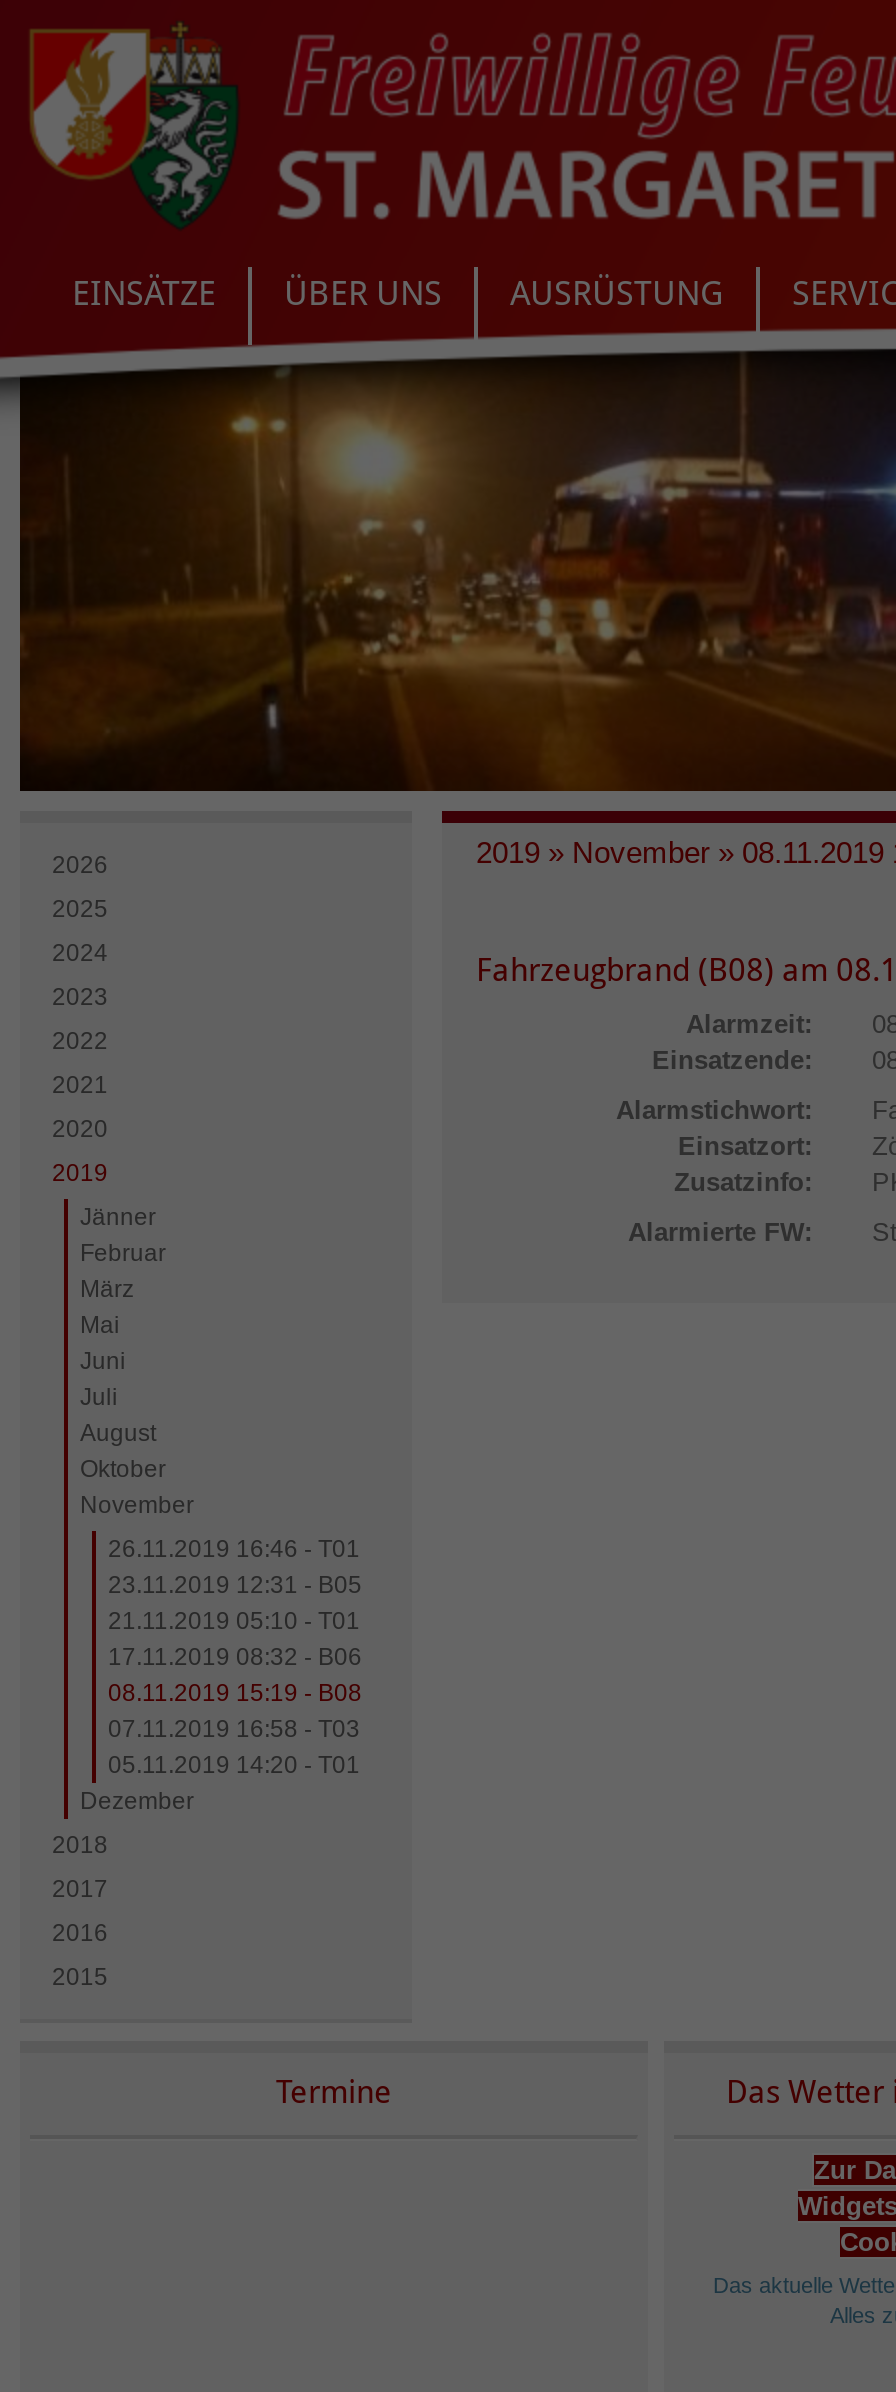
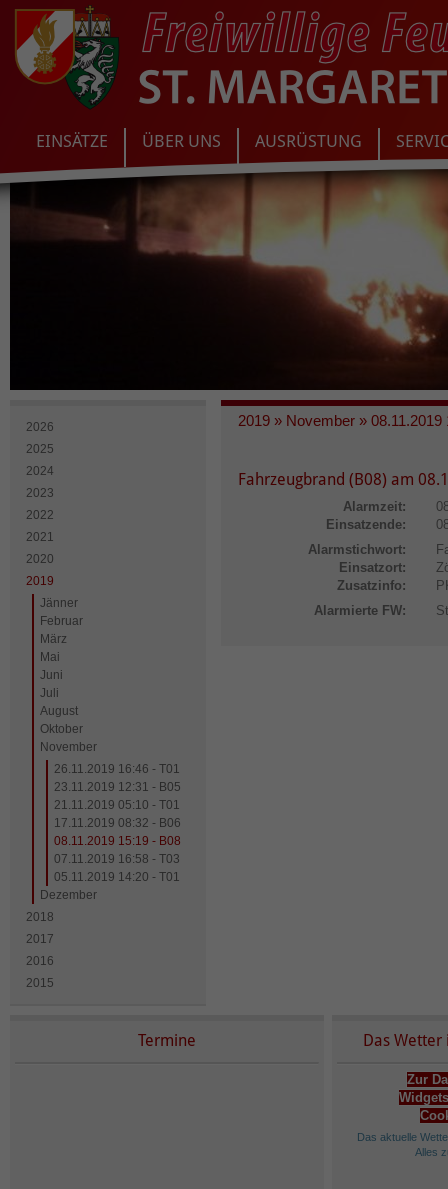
- [image]
+ [image]
